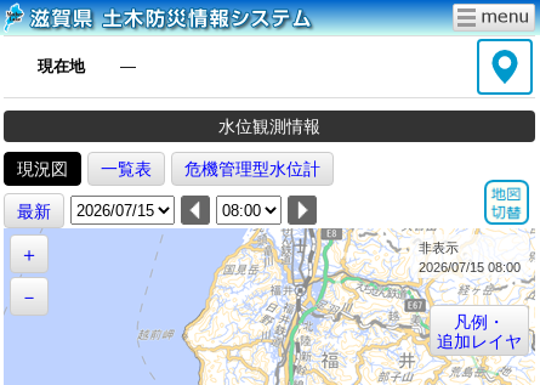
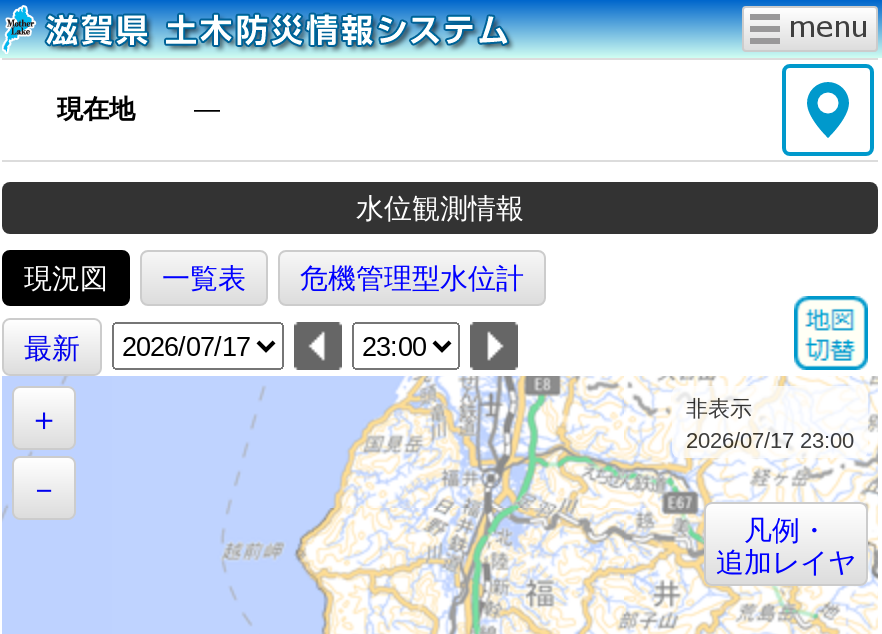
- 2026/07/15 08:00
+ 2026/07/17 23:00
